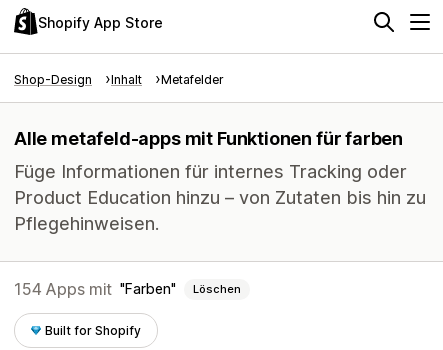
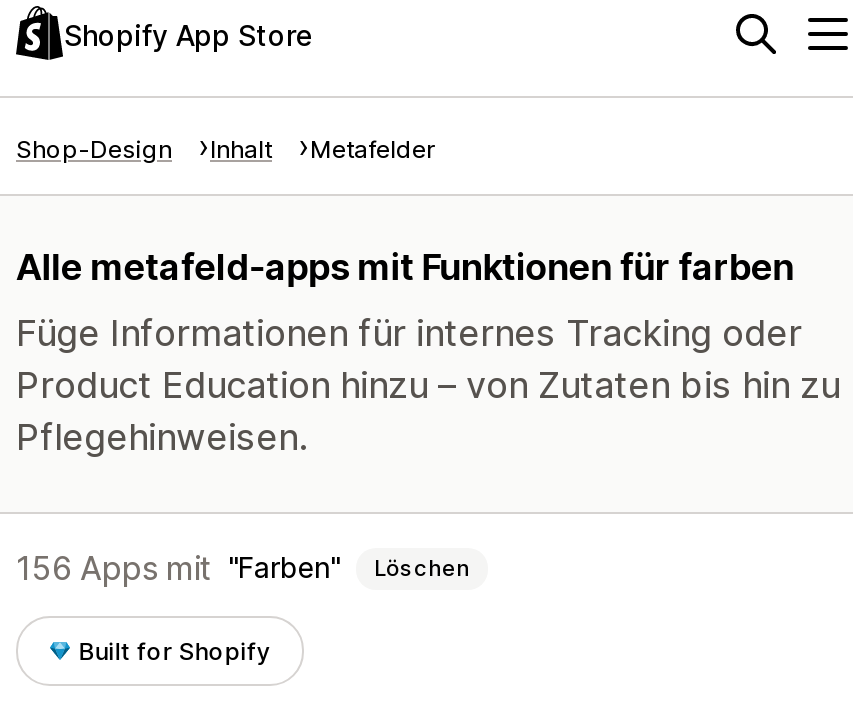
- 154 Apps mit Farben Löschen
+ 156 Apps mit Farben Löschen
